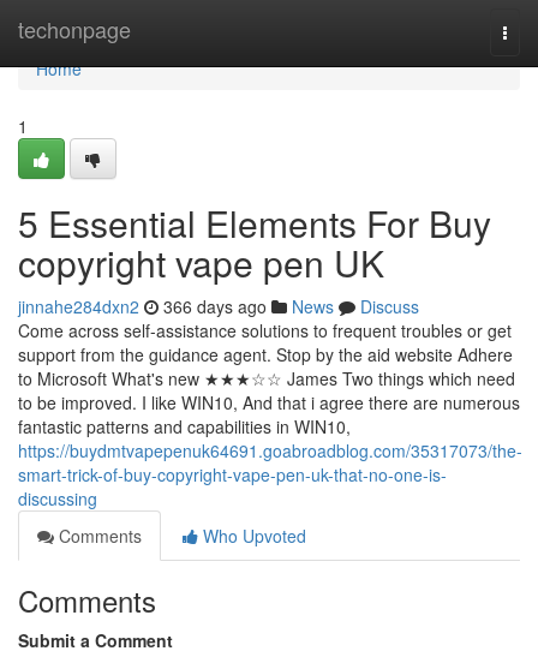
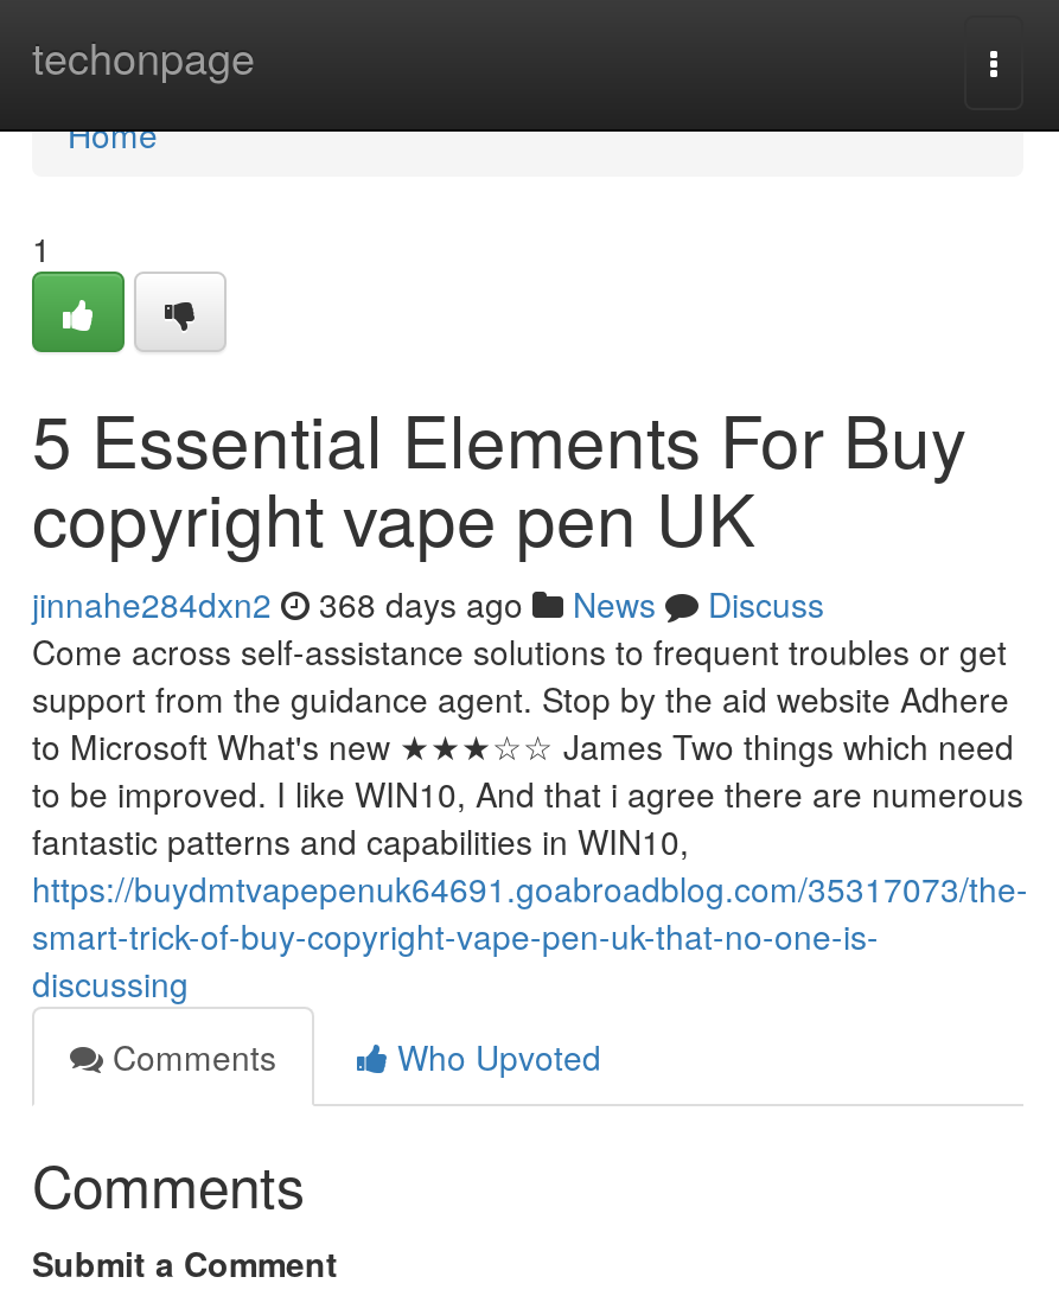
- jinnahe284dxn2 366 days ago News Discuss
+ jinnahe284dxn2 368 days ago News Discuss
